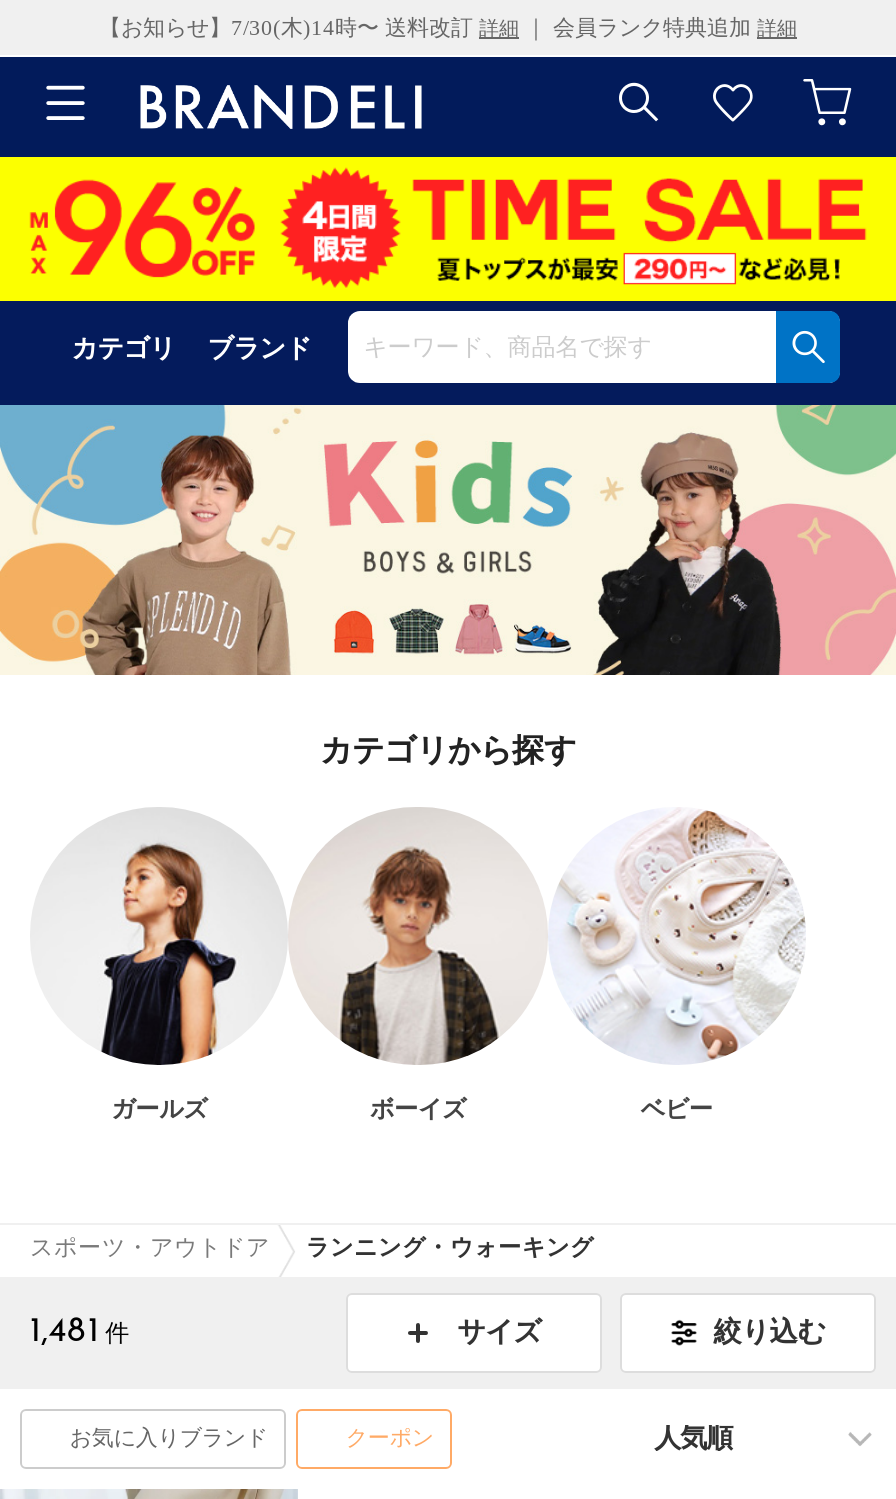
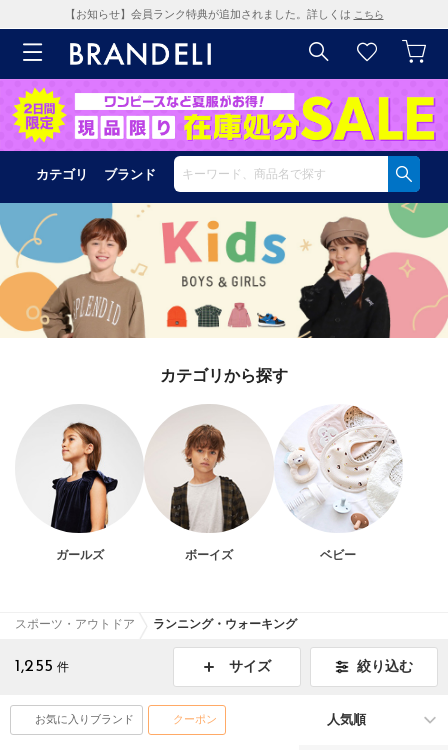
- 【お知らせ】7/30(木)14時〜 送料改訂詳細｜ 会員ランク特典追加詳細
+ 【お知らせ】会員ランク特典が追加されました。詳しくはこちら

- [image]
+ [image]

- 1,481 件
+ 1,255 件
